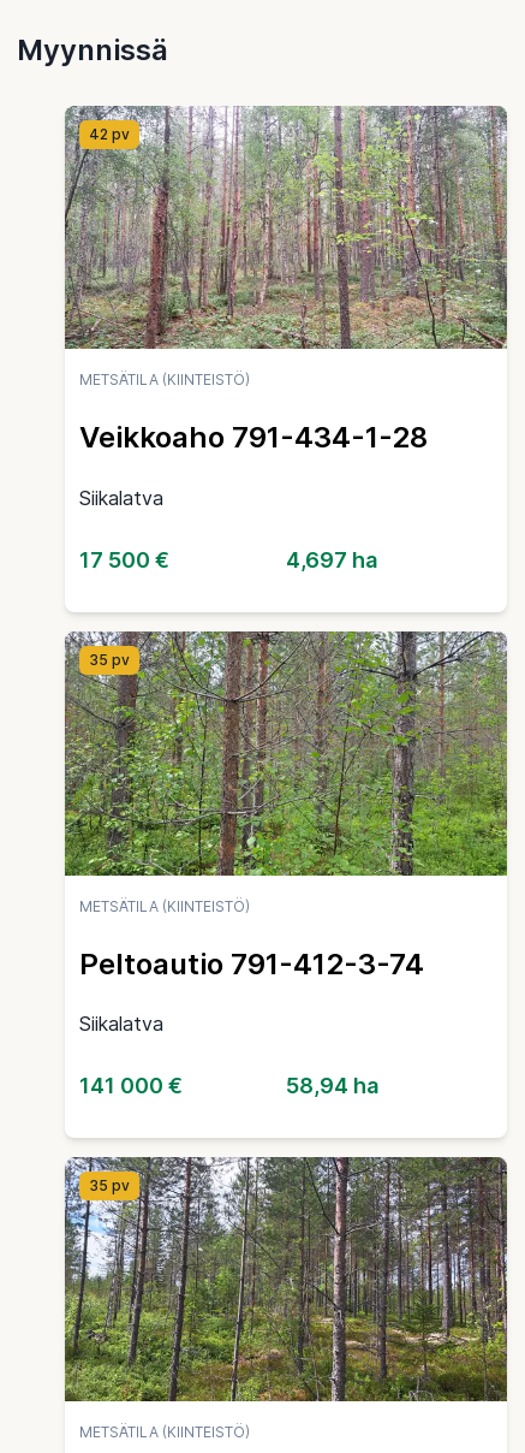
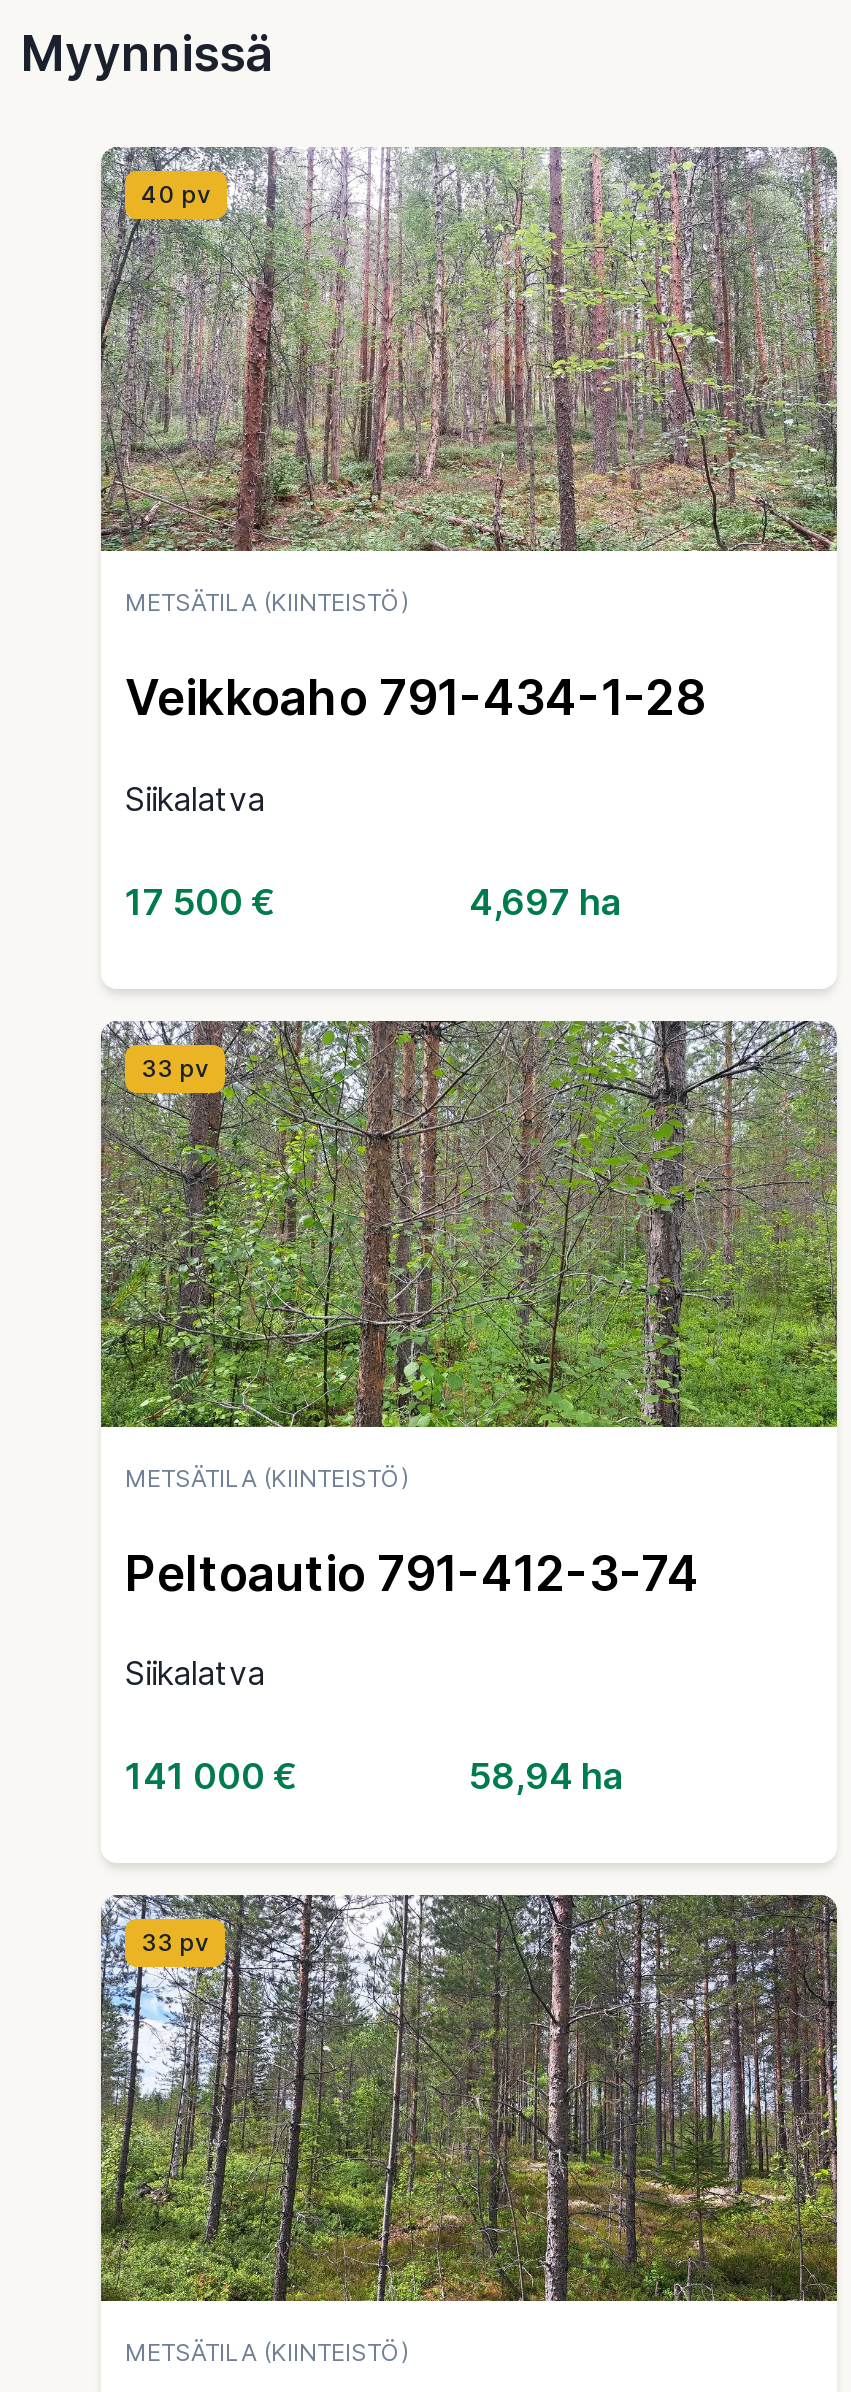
- 42 pv
+ 40 pv

- 35 pv
+ 33 pv

- 35 pv
+ 33 pv
